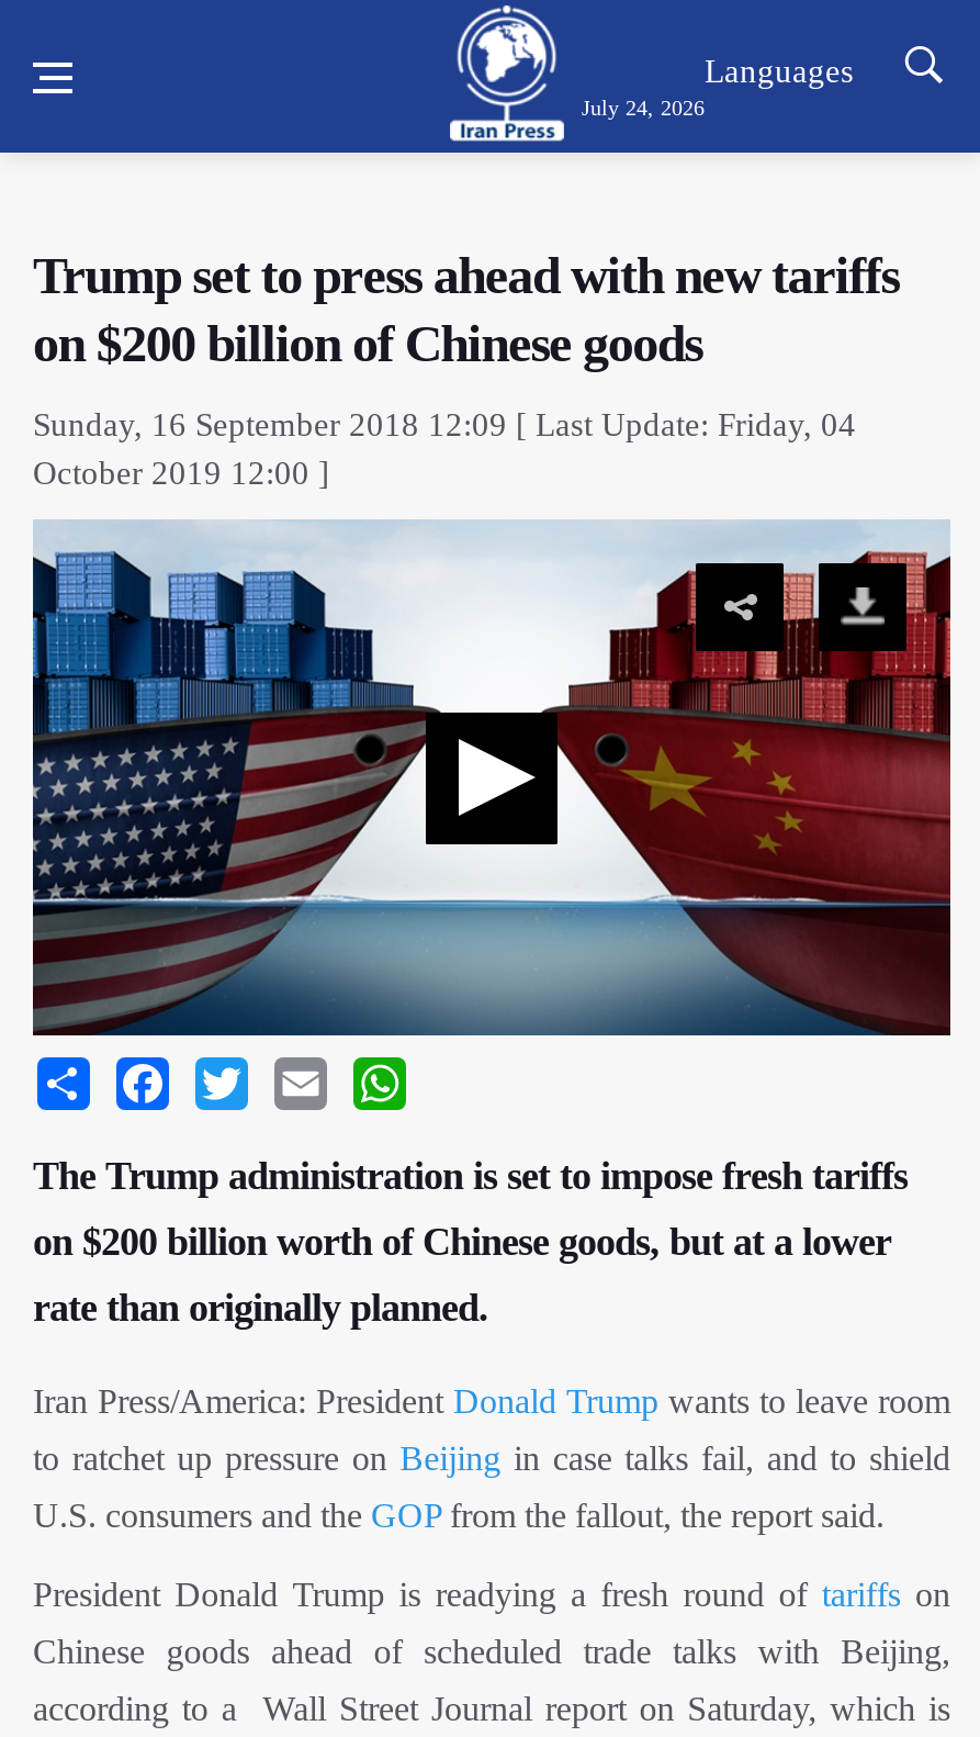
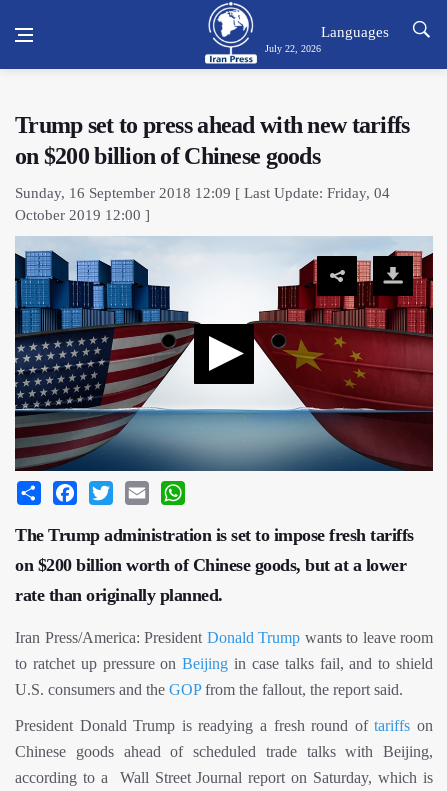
- July 24, 2026
+ July 22, 2026
